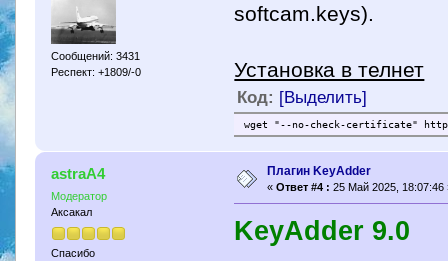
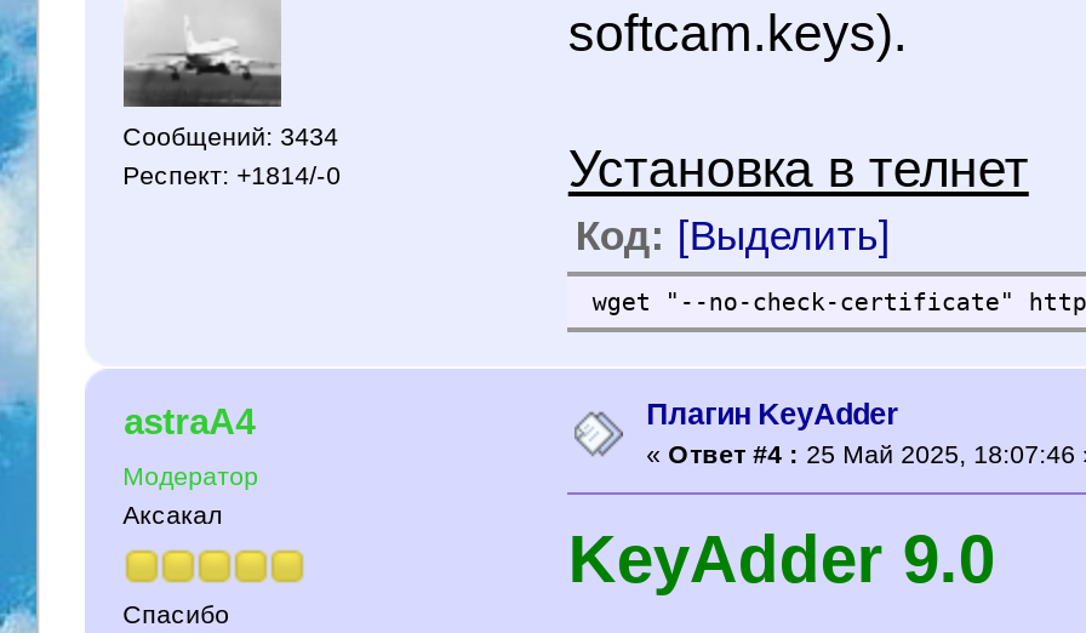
- Сообщений: 3431
+ Сообщений: 3434

- Респект: +1809/-0
+ Респект: +1814/-0
